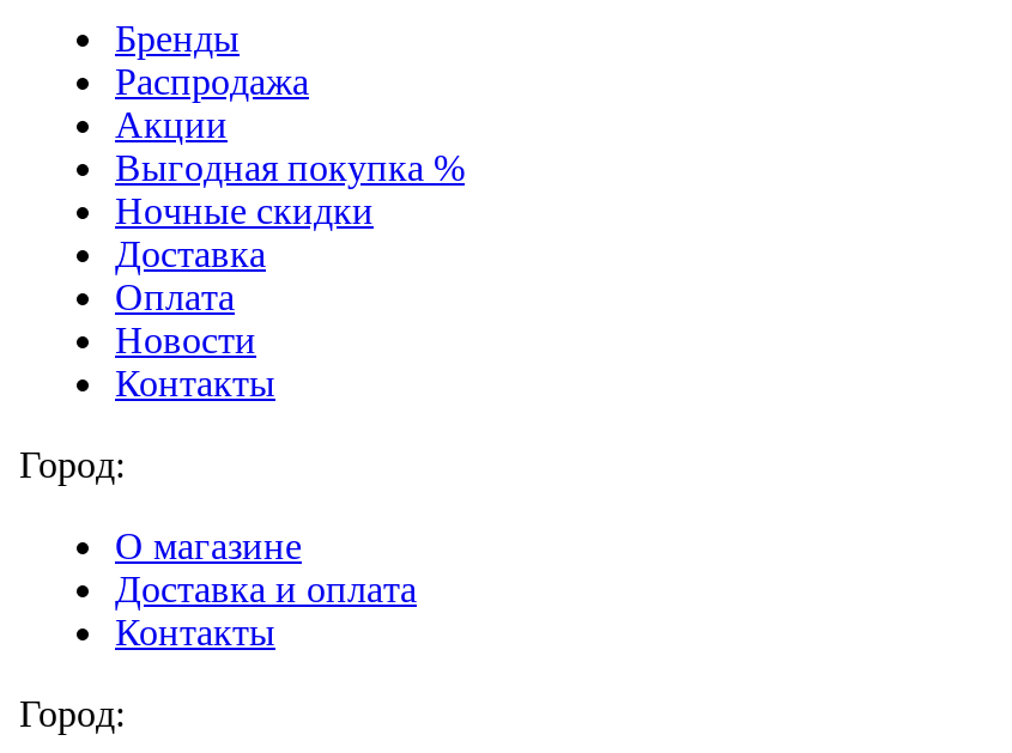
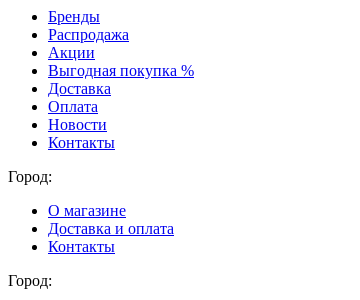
- Ночные скидки
